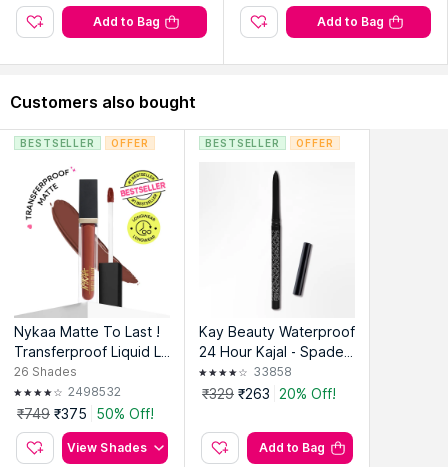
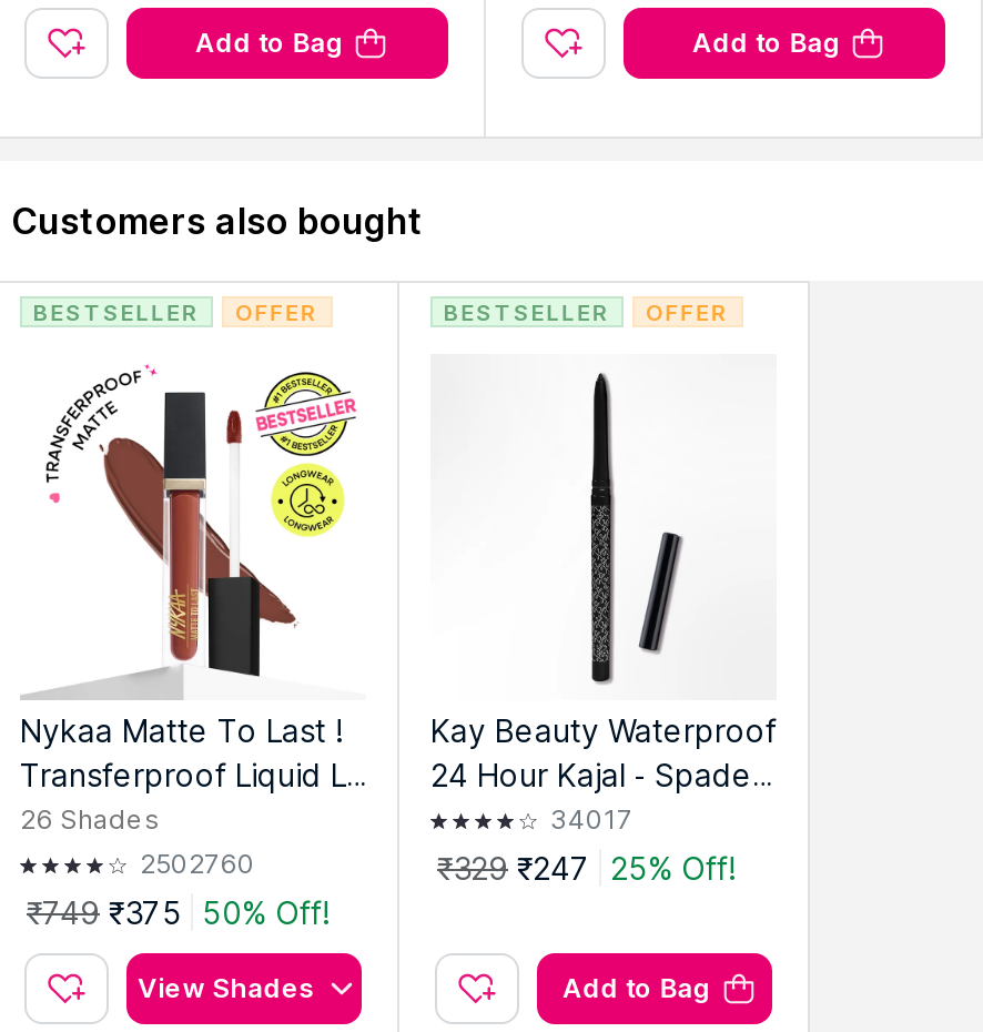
- 33858
+ 34017

- 2498532
+ 2502760

- ₹329 ₹263 20% Off!
+ ₹329 ₹247 25% Off!
